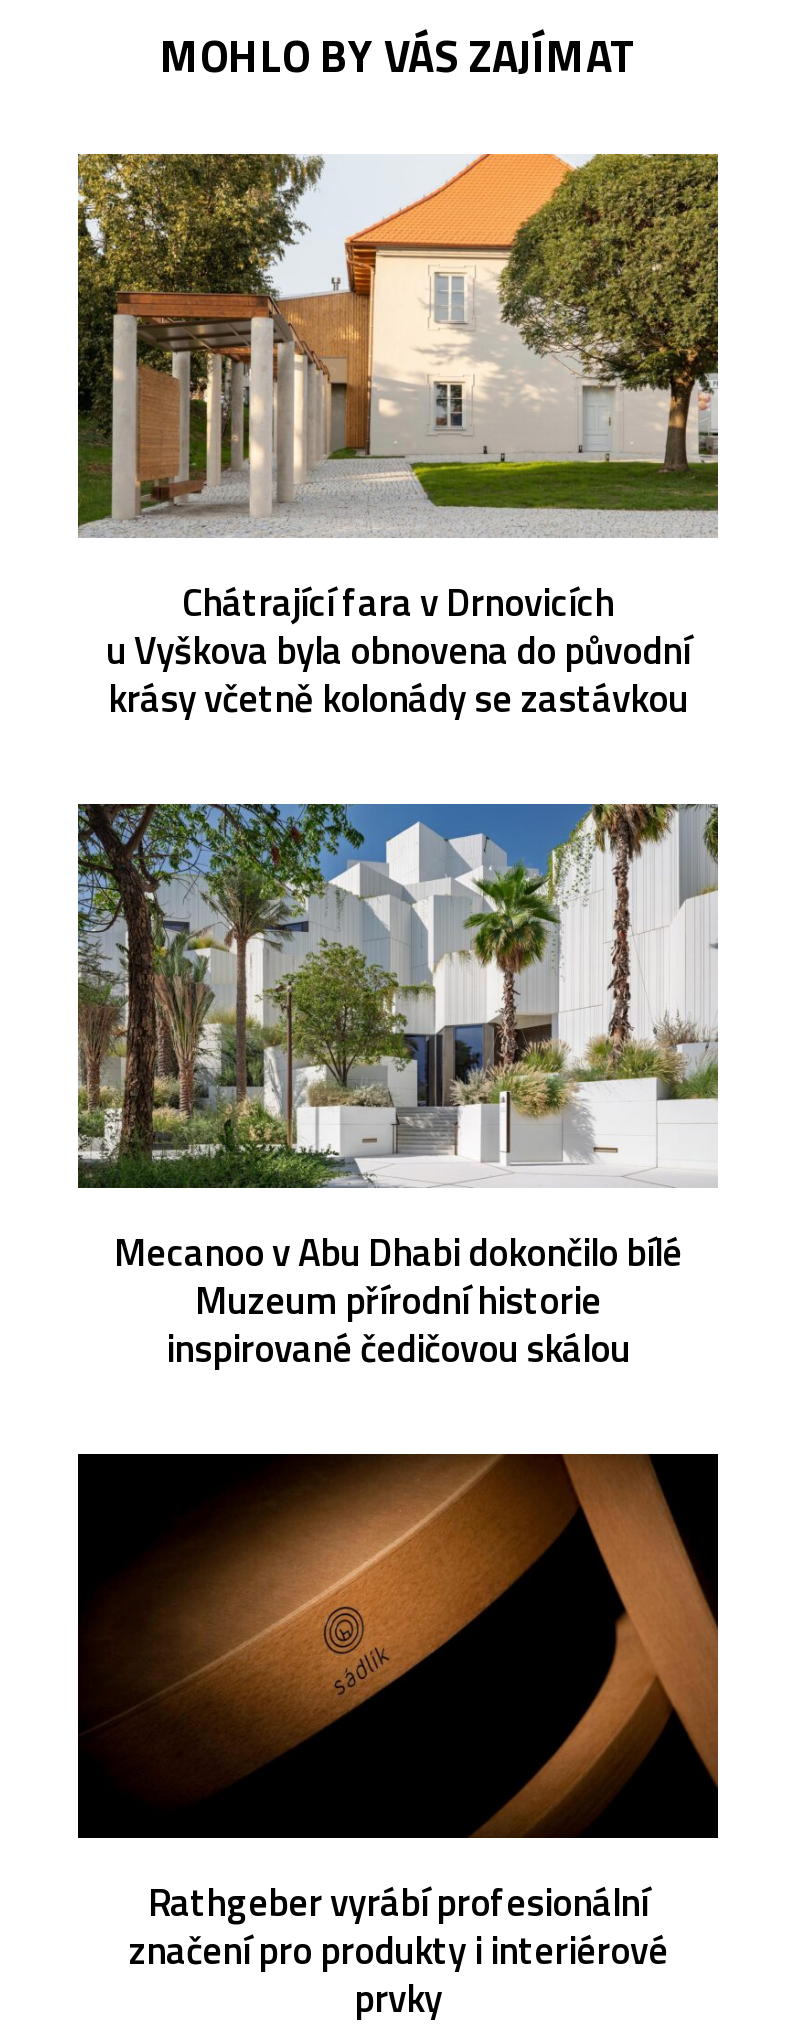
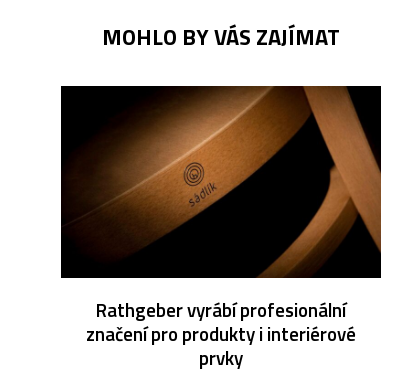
- [image]
- Chátrající fara v Drnovicích
- u Vyškova byla obnovena do původní
- krásy včetně kolonády se zastávkou

- [image]
- Mecanoo v Abu Dhabi dokončilo bílé
- Muzeum přírodní historie
- inspirované čedičovou skálou
